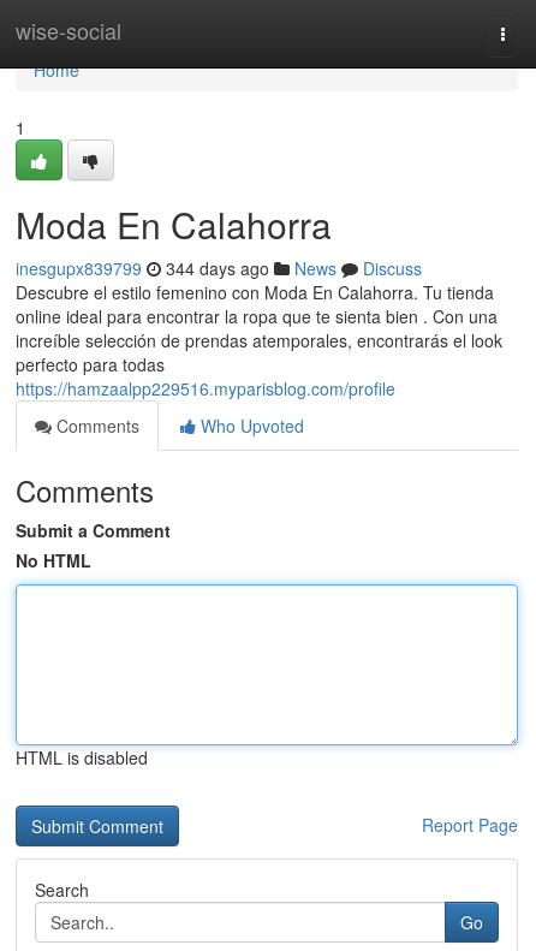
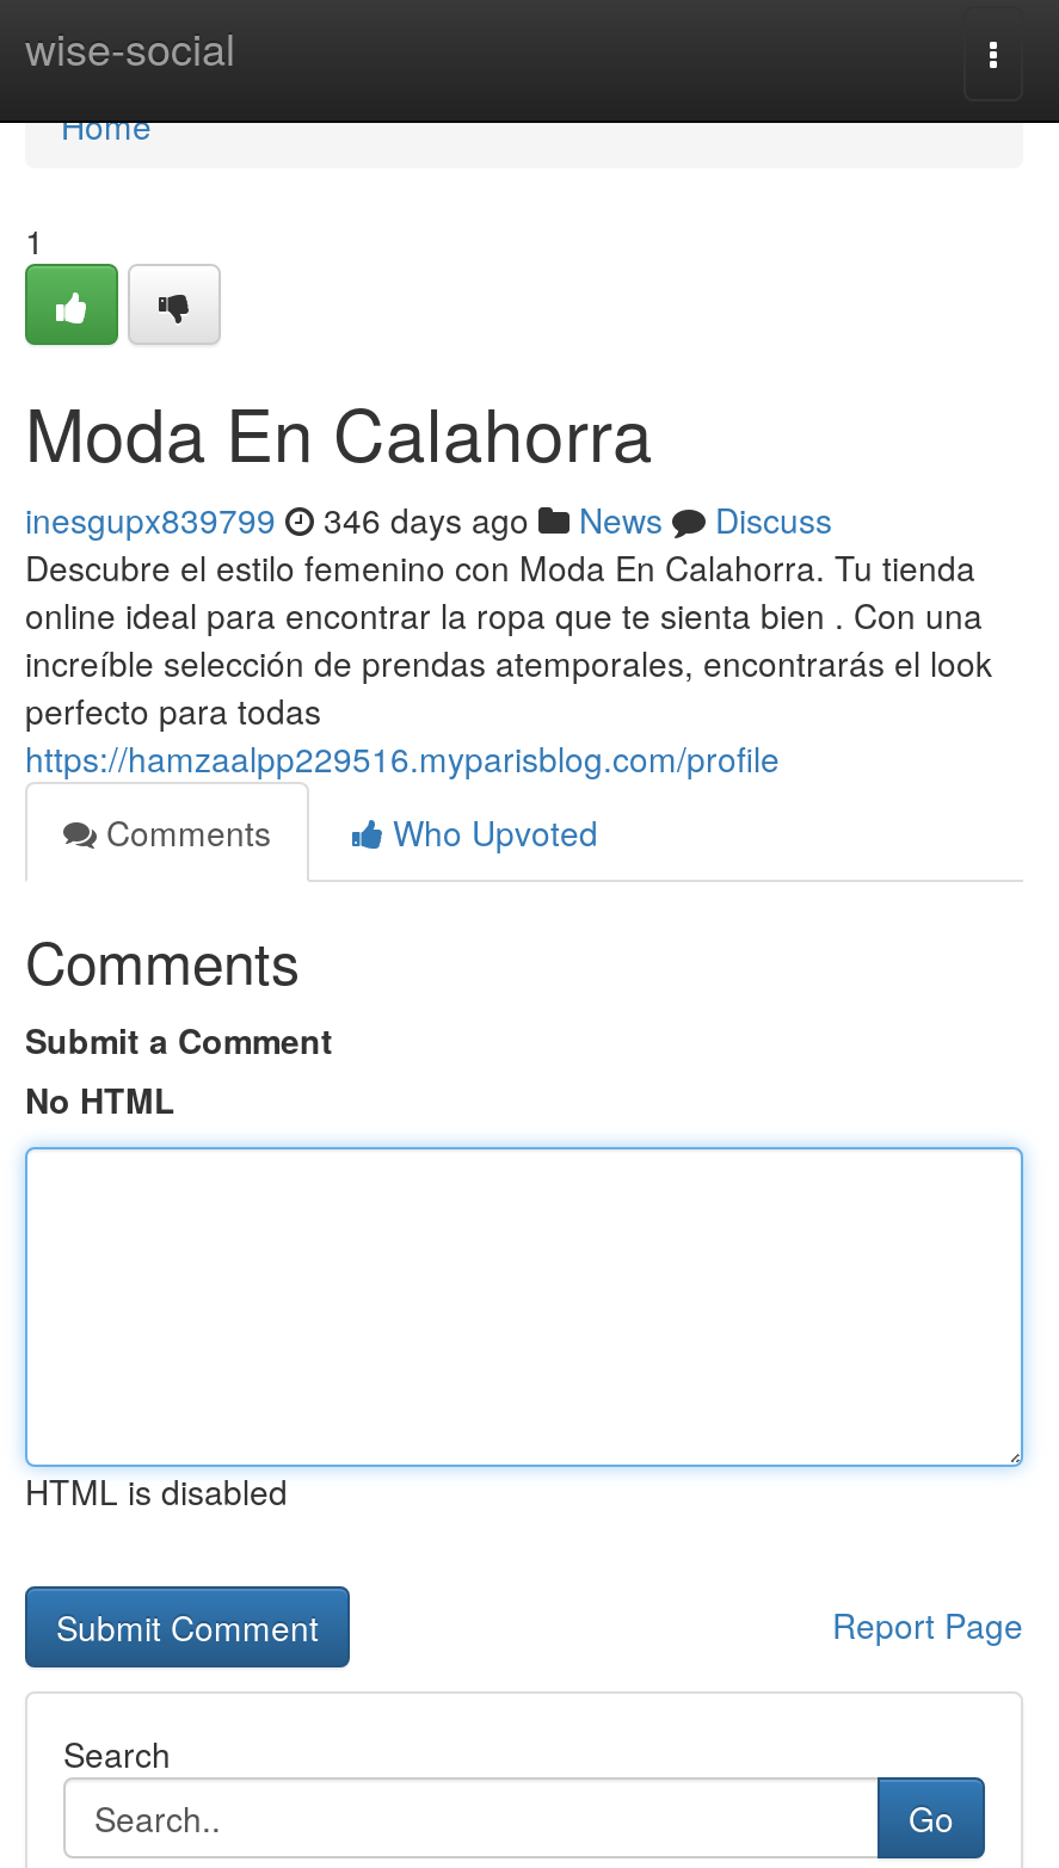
- inesgupx839799 344 days ago News Discuss
+ inesgupx839799 346 days ago News Discuss
